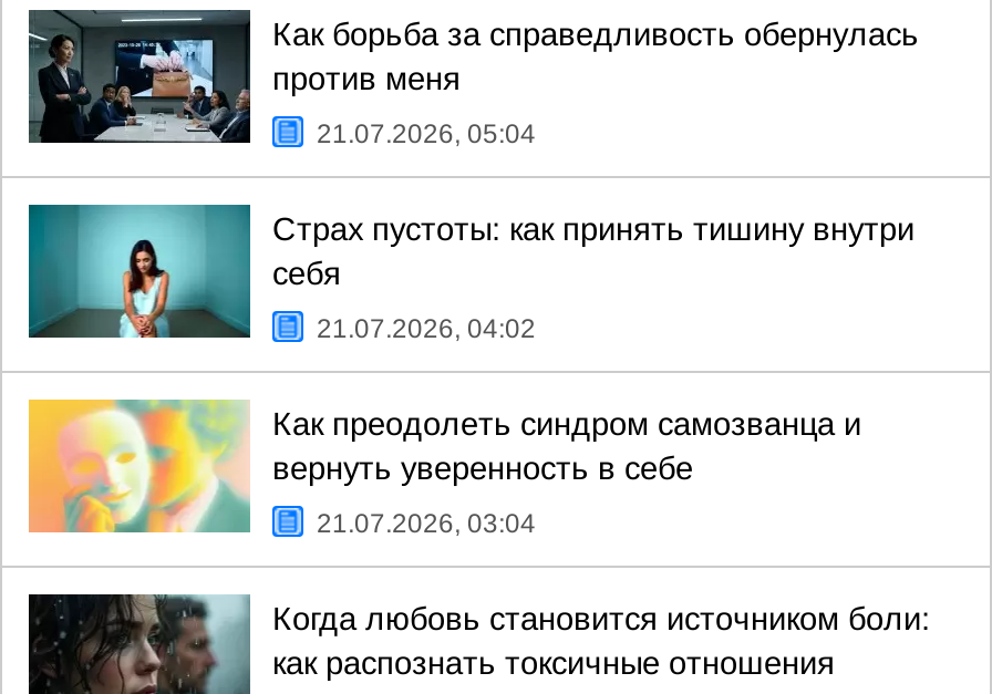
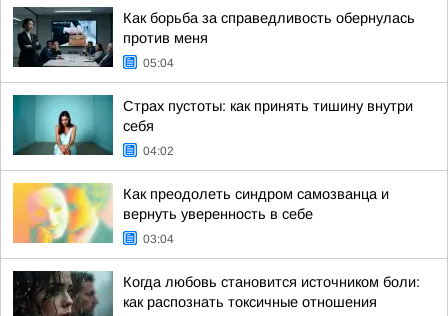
- 21.07.2026, 05:04
+ 05:04

- 21.07.2026, 04:02
+ 04:02

- 21.07.2026, 03:04
+ 03:04
